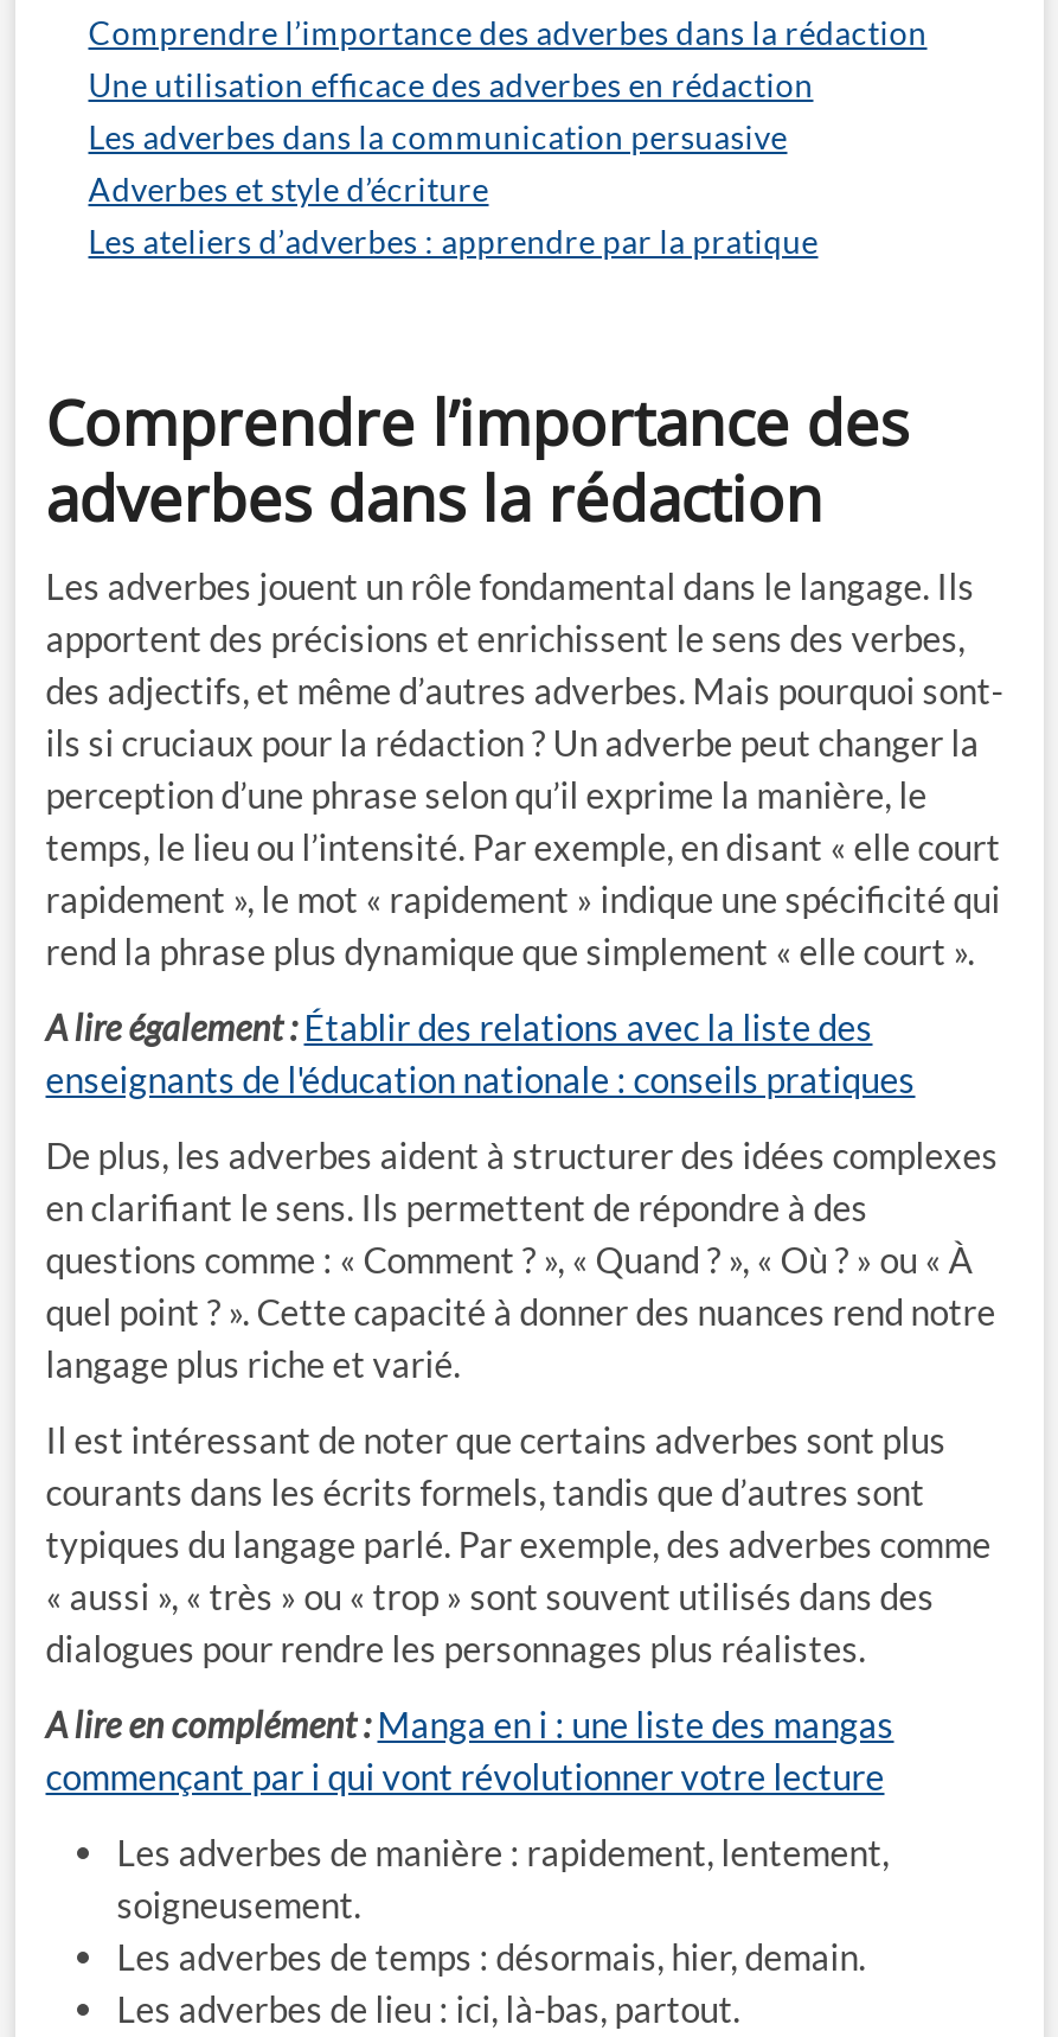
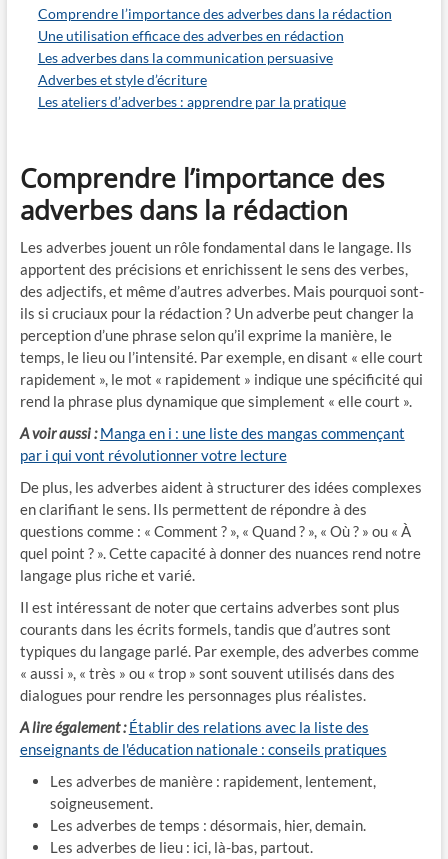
+ A voir aussi : Manga en i : une liste des mangas commençant
+ par i qui vont révolutionner votre lecture

moved down: A lire également : Établir des relations avec la liste des | enseignants de l'éducation nationale : conseils pratiques

- A lire en complément : Manga en i : une liste des mangas
- commençant par i qui vont révolutionner votre lecture
